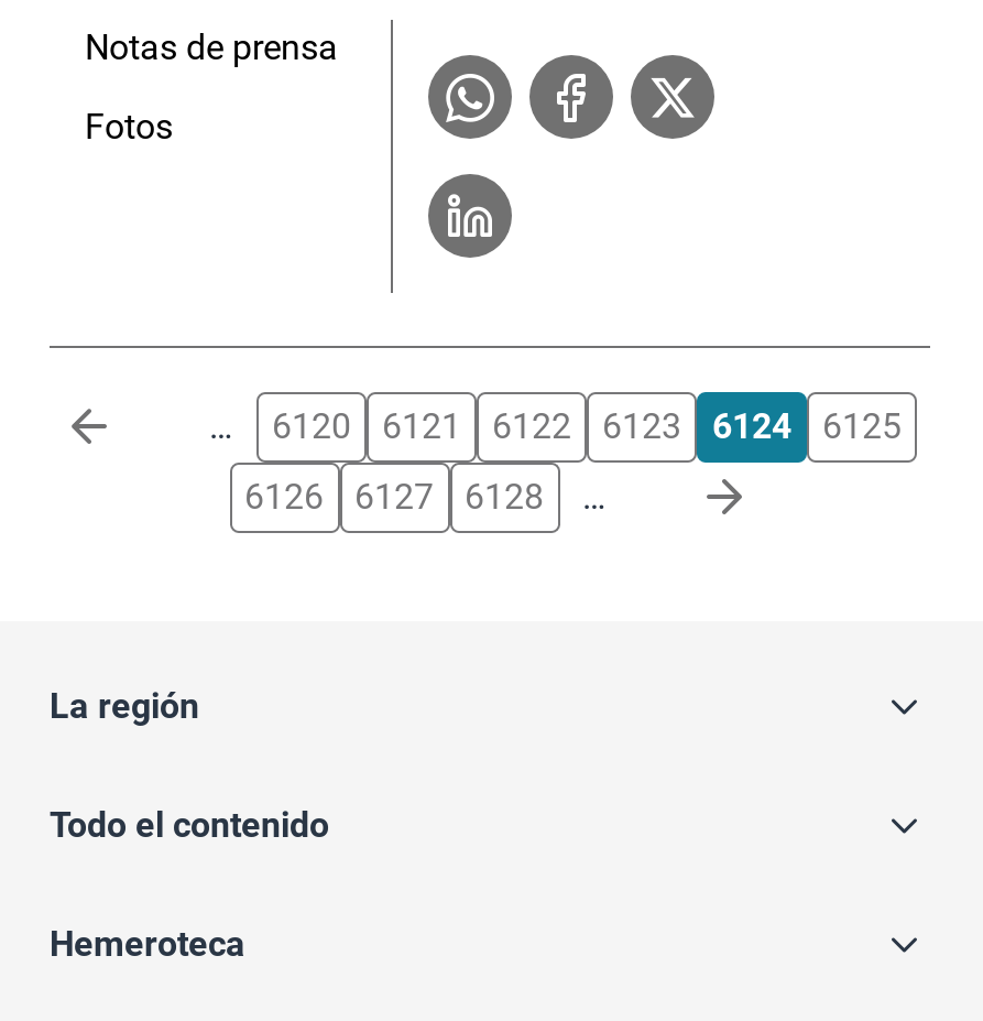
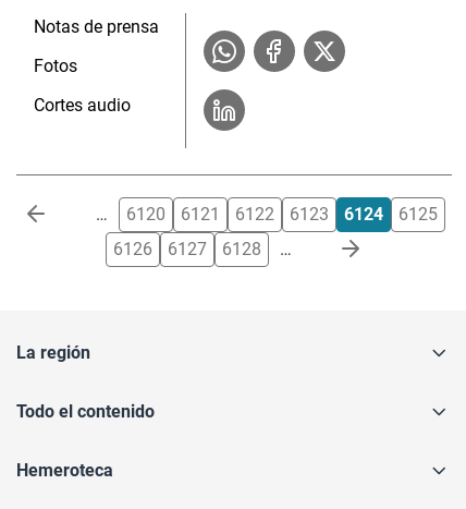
+ Cortes audio
